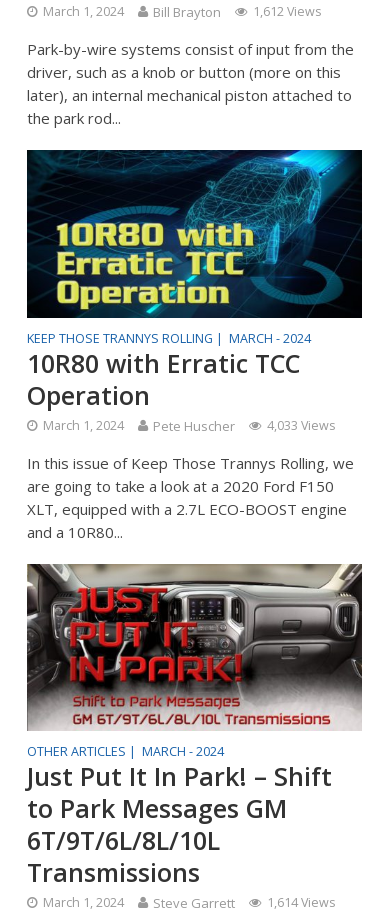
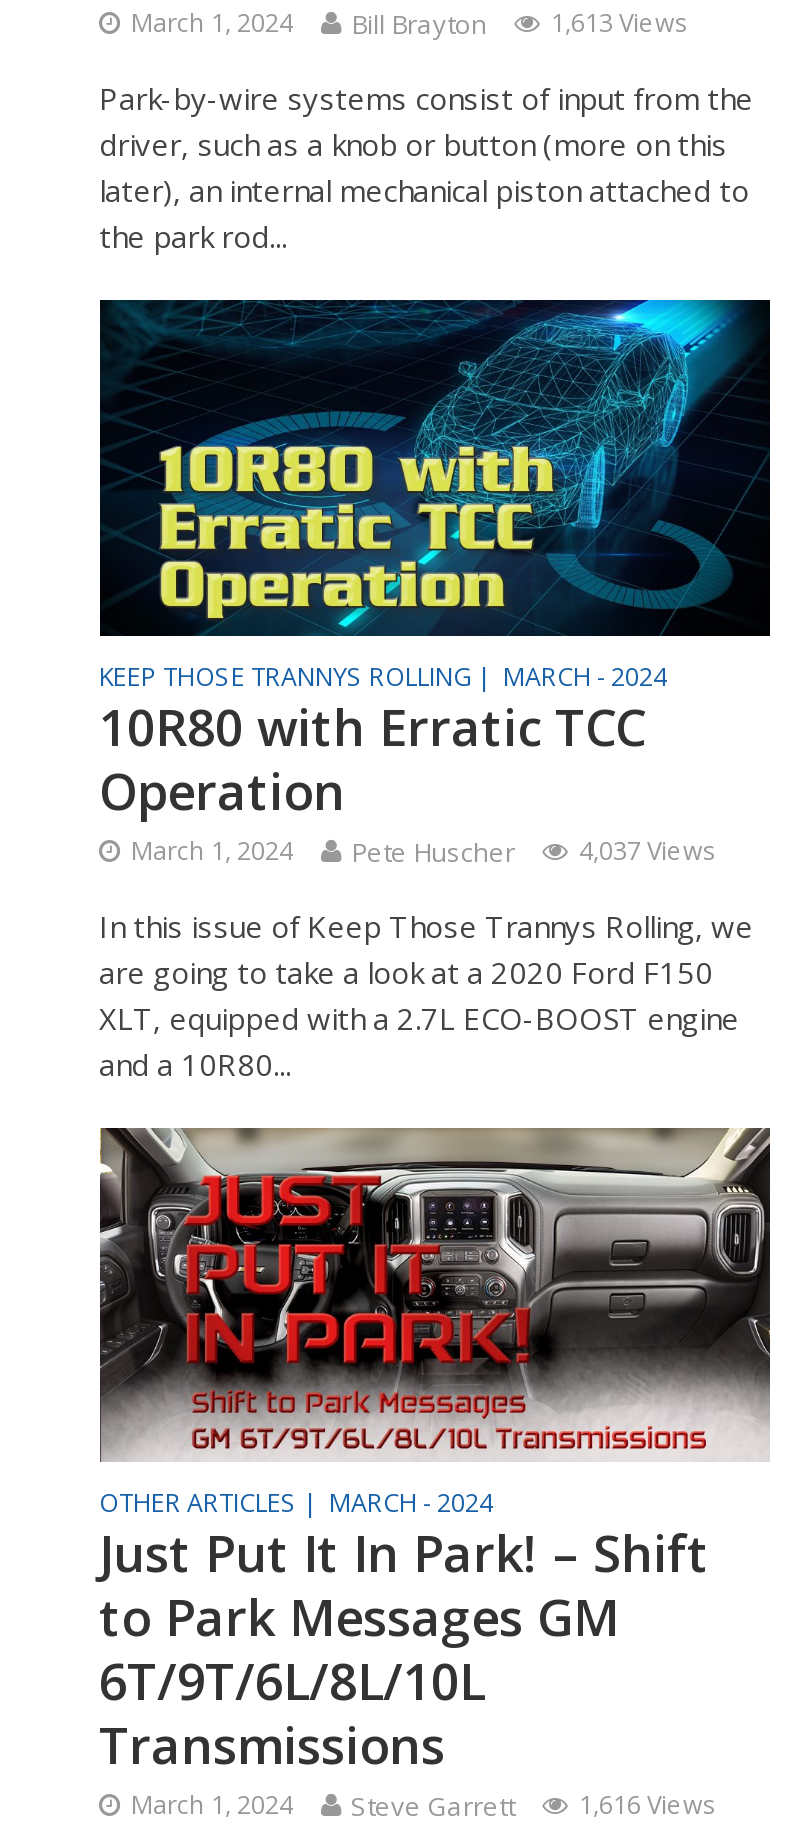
- March 1, 2024 Bill Brayton 1,612 Views
+ March 1, 2024 Bill Brayton 1,613 Views

- March 1, 2024 Pete Huscher 4,033 Views
+ March 1, 2024 Pete Huscher 4,037 Views

- March 1, 2024 Steve Garrett 1,614 Views
+ March 1, 2024 Steve Garrett 1,616 Views
